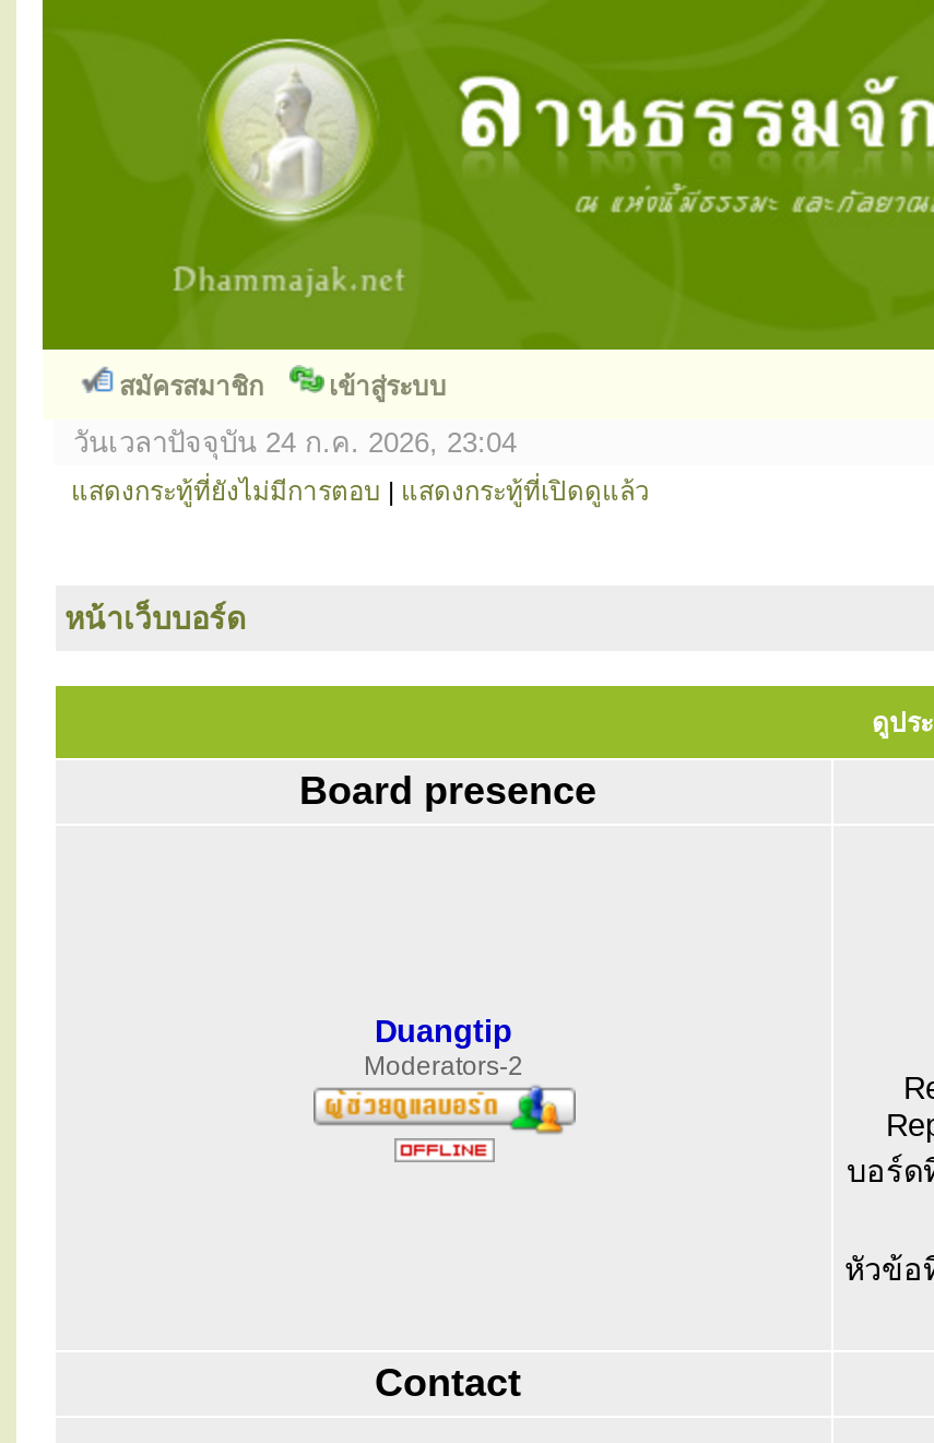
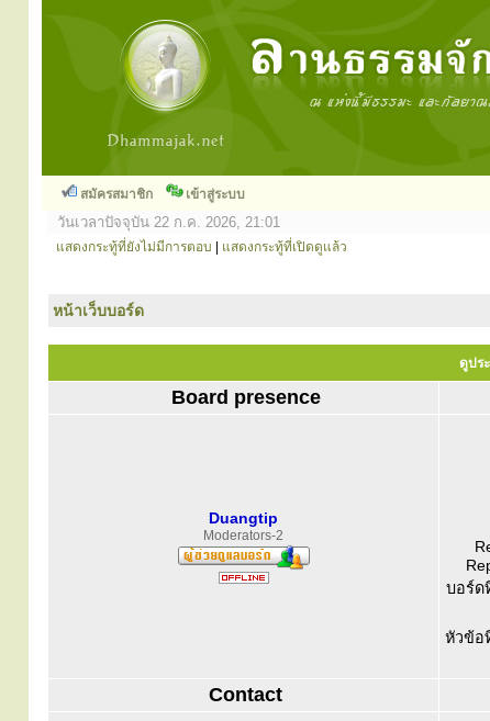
- วันเวลาปัจจุบัน 24 ก.ค. 2026, 23:04
+ วันเวลาปัจจุบัน 22 ก.ค. 2026, 21:01
